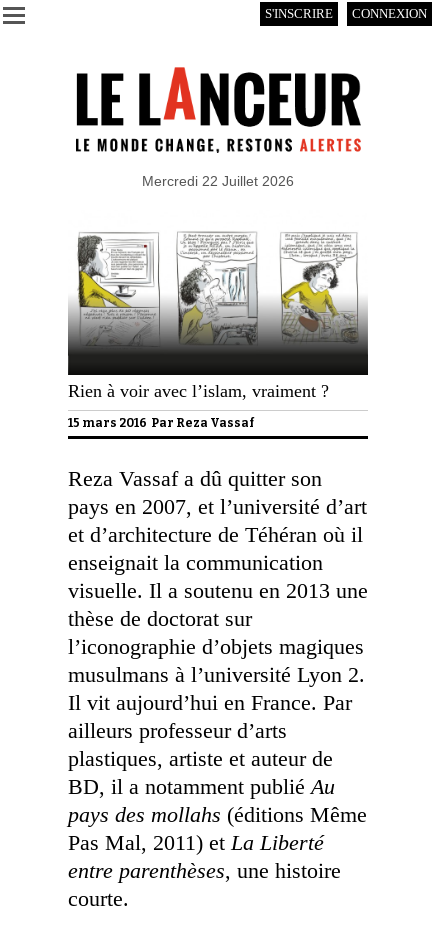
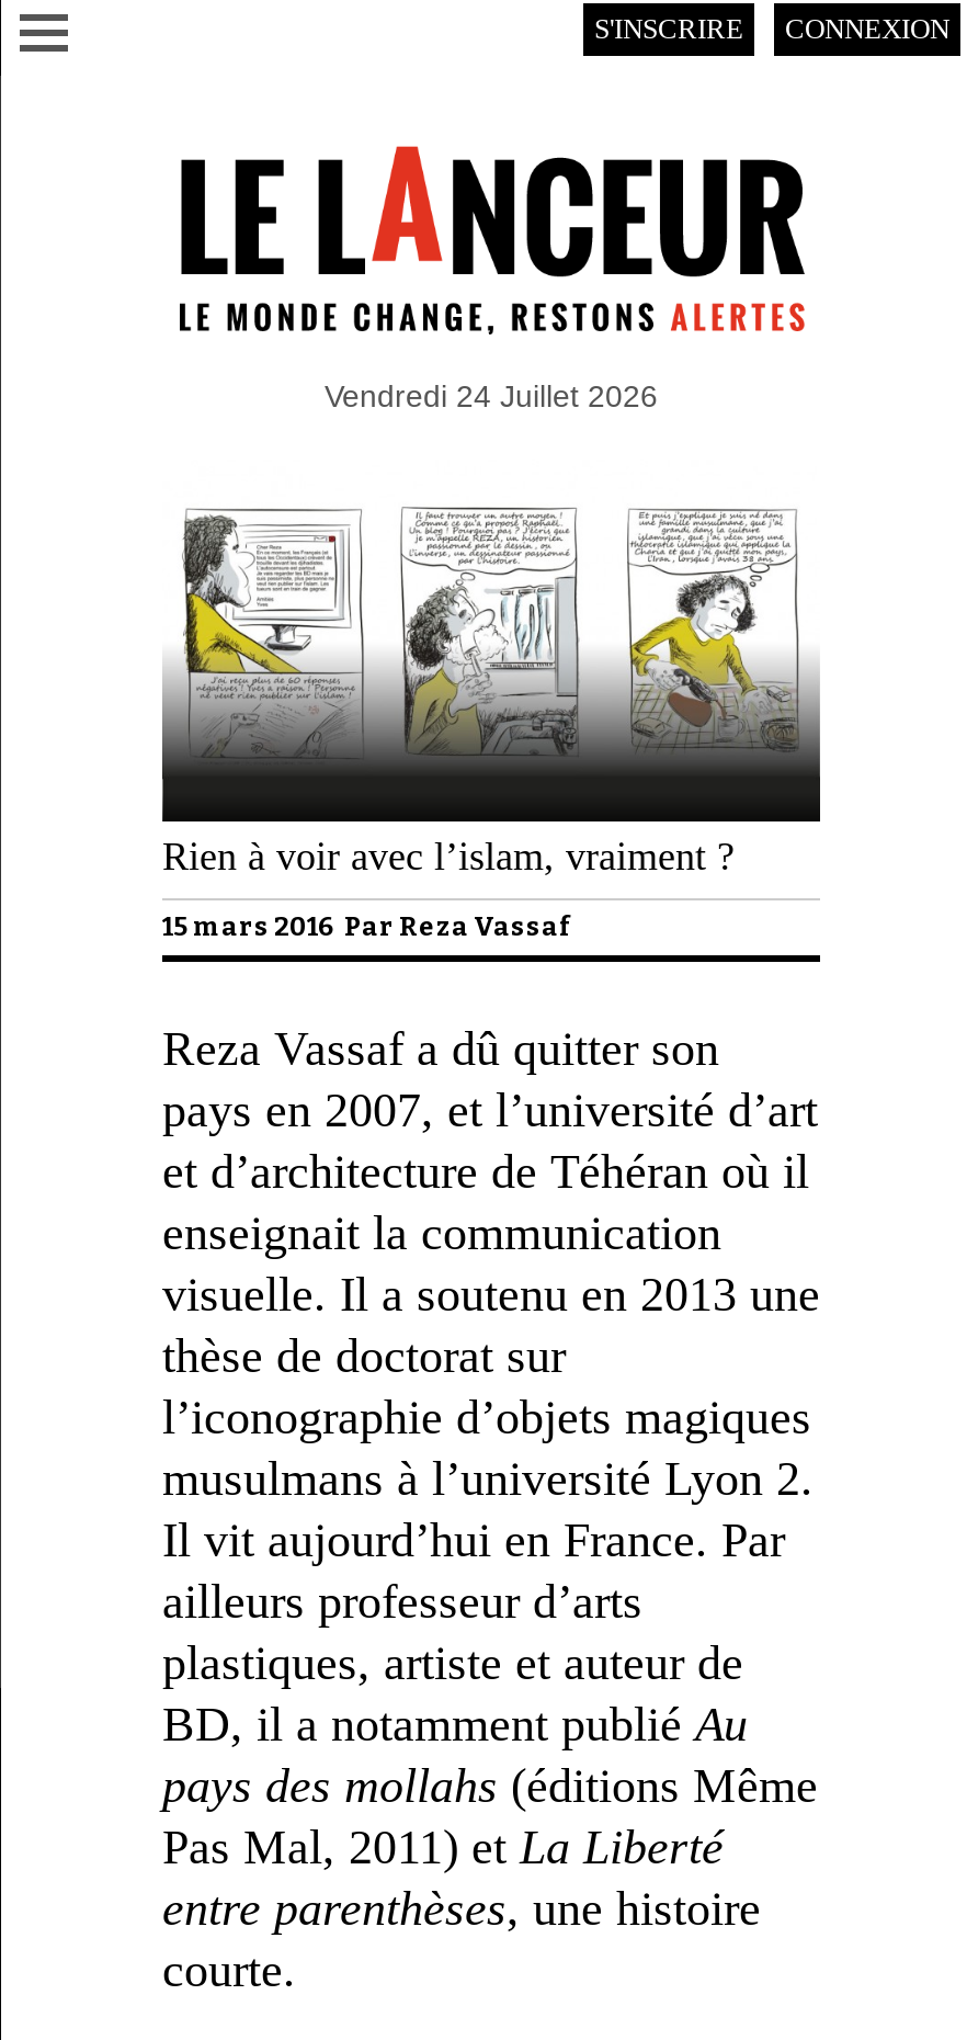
- Mercredi 22 Juillet 2026
+ Vendredi 24 Juillet 2026
